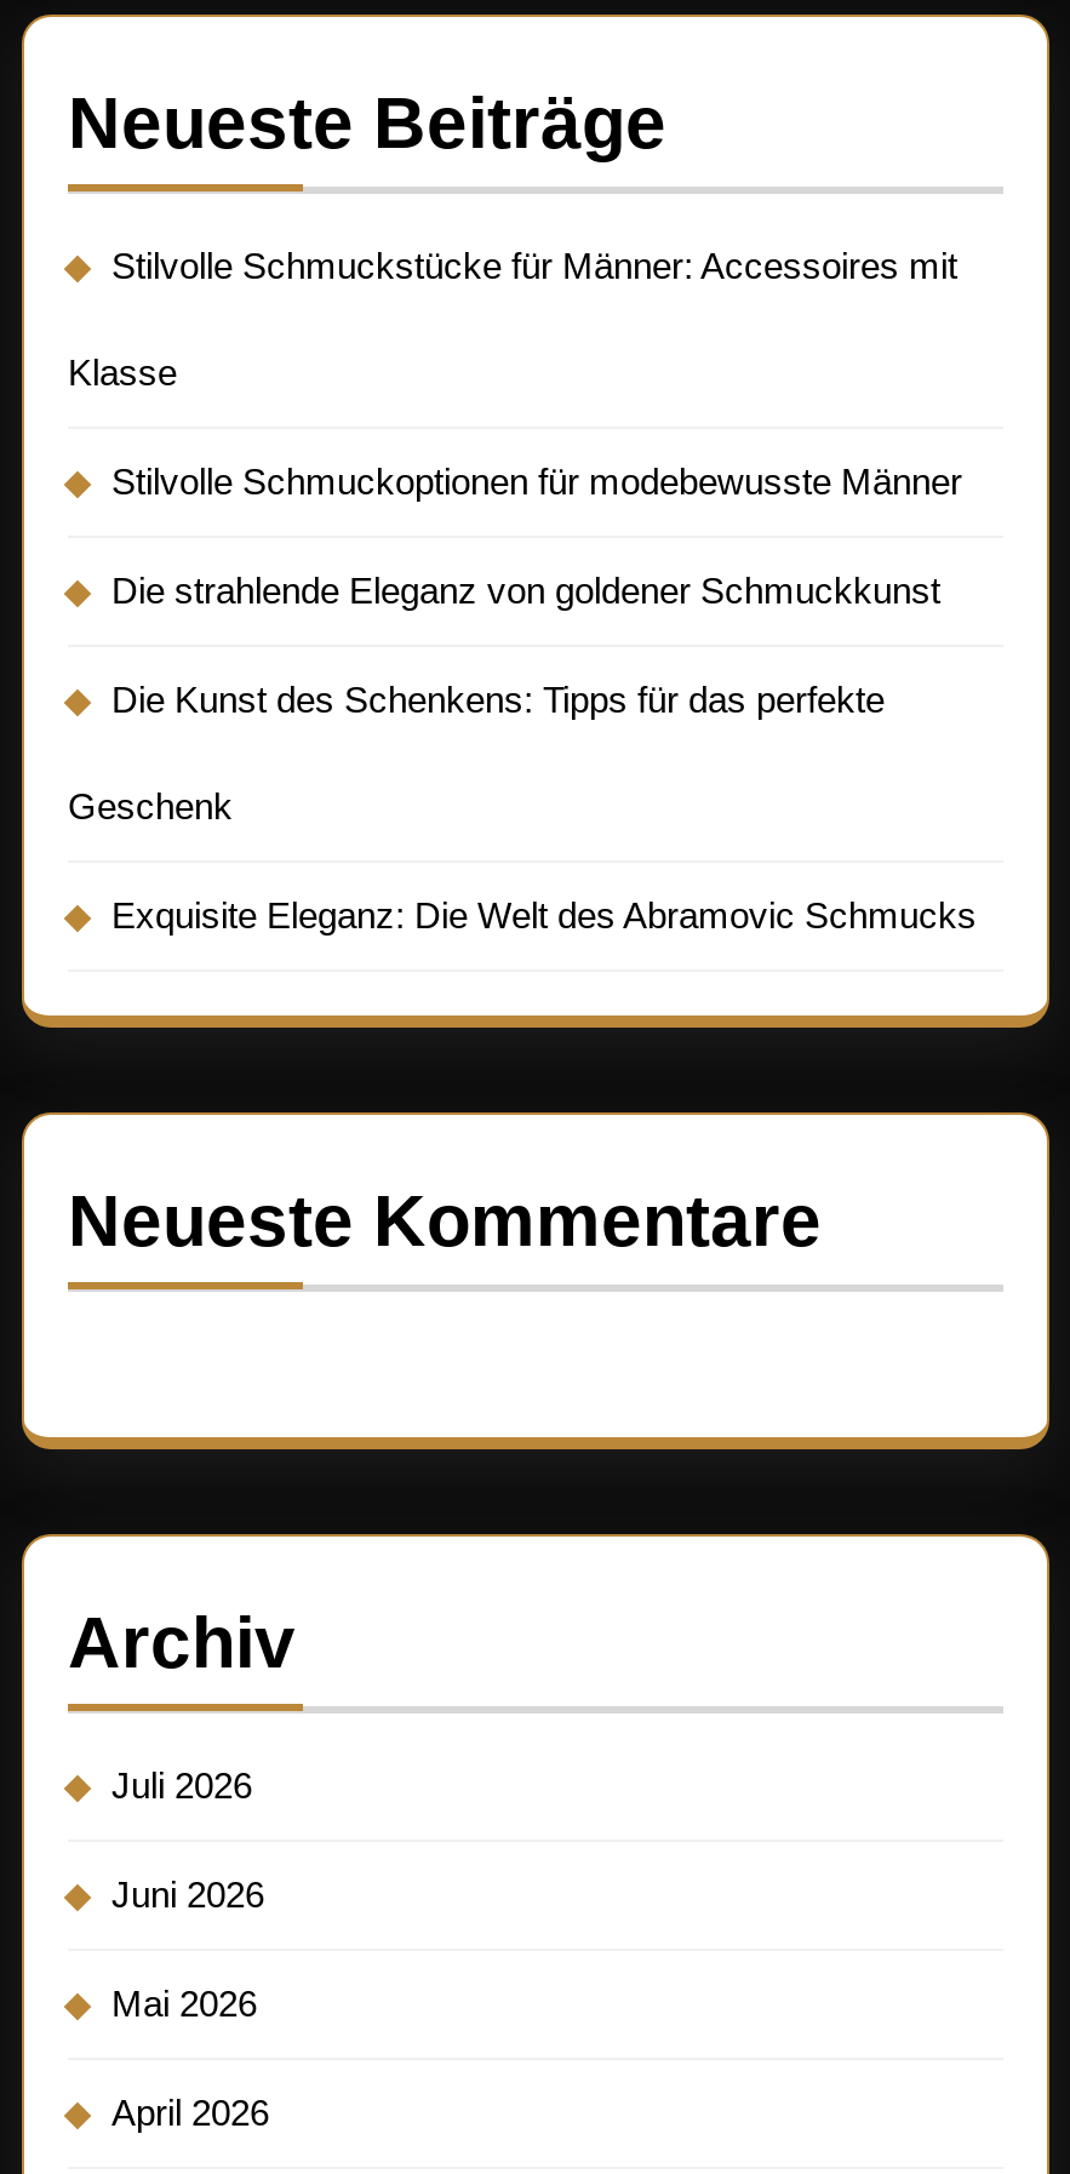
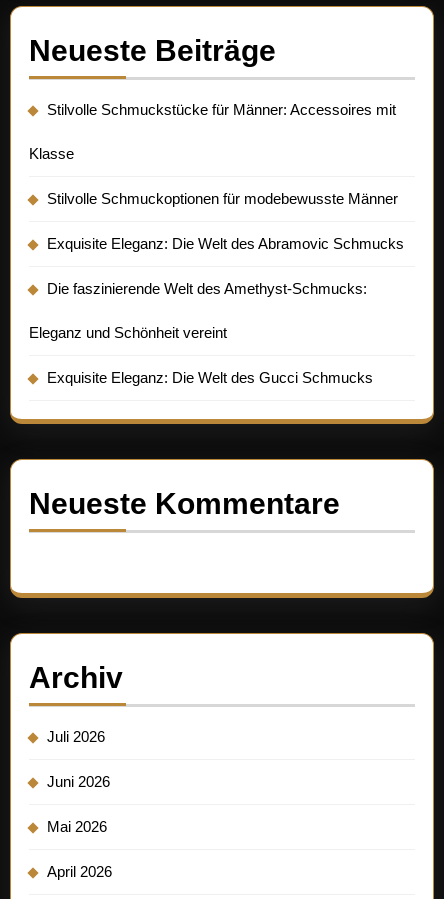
- Die strahlende Eleganz von goldener Schmuckkunst
- Die Kunst des Schenkens: Tipps für das perfekte
- Geschenk

moved up: Exquisite Eleganz: Die Welt des Abramovic Schmucks

+ Die faszinierende Welt des Amethyst-Schmucks:
+ Eleganz und Schönheit vereint
+ Exquisite Eleganz: Die Welt des Gucci Schmucks
